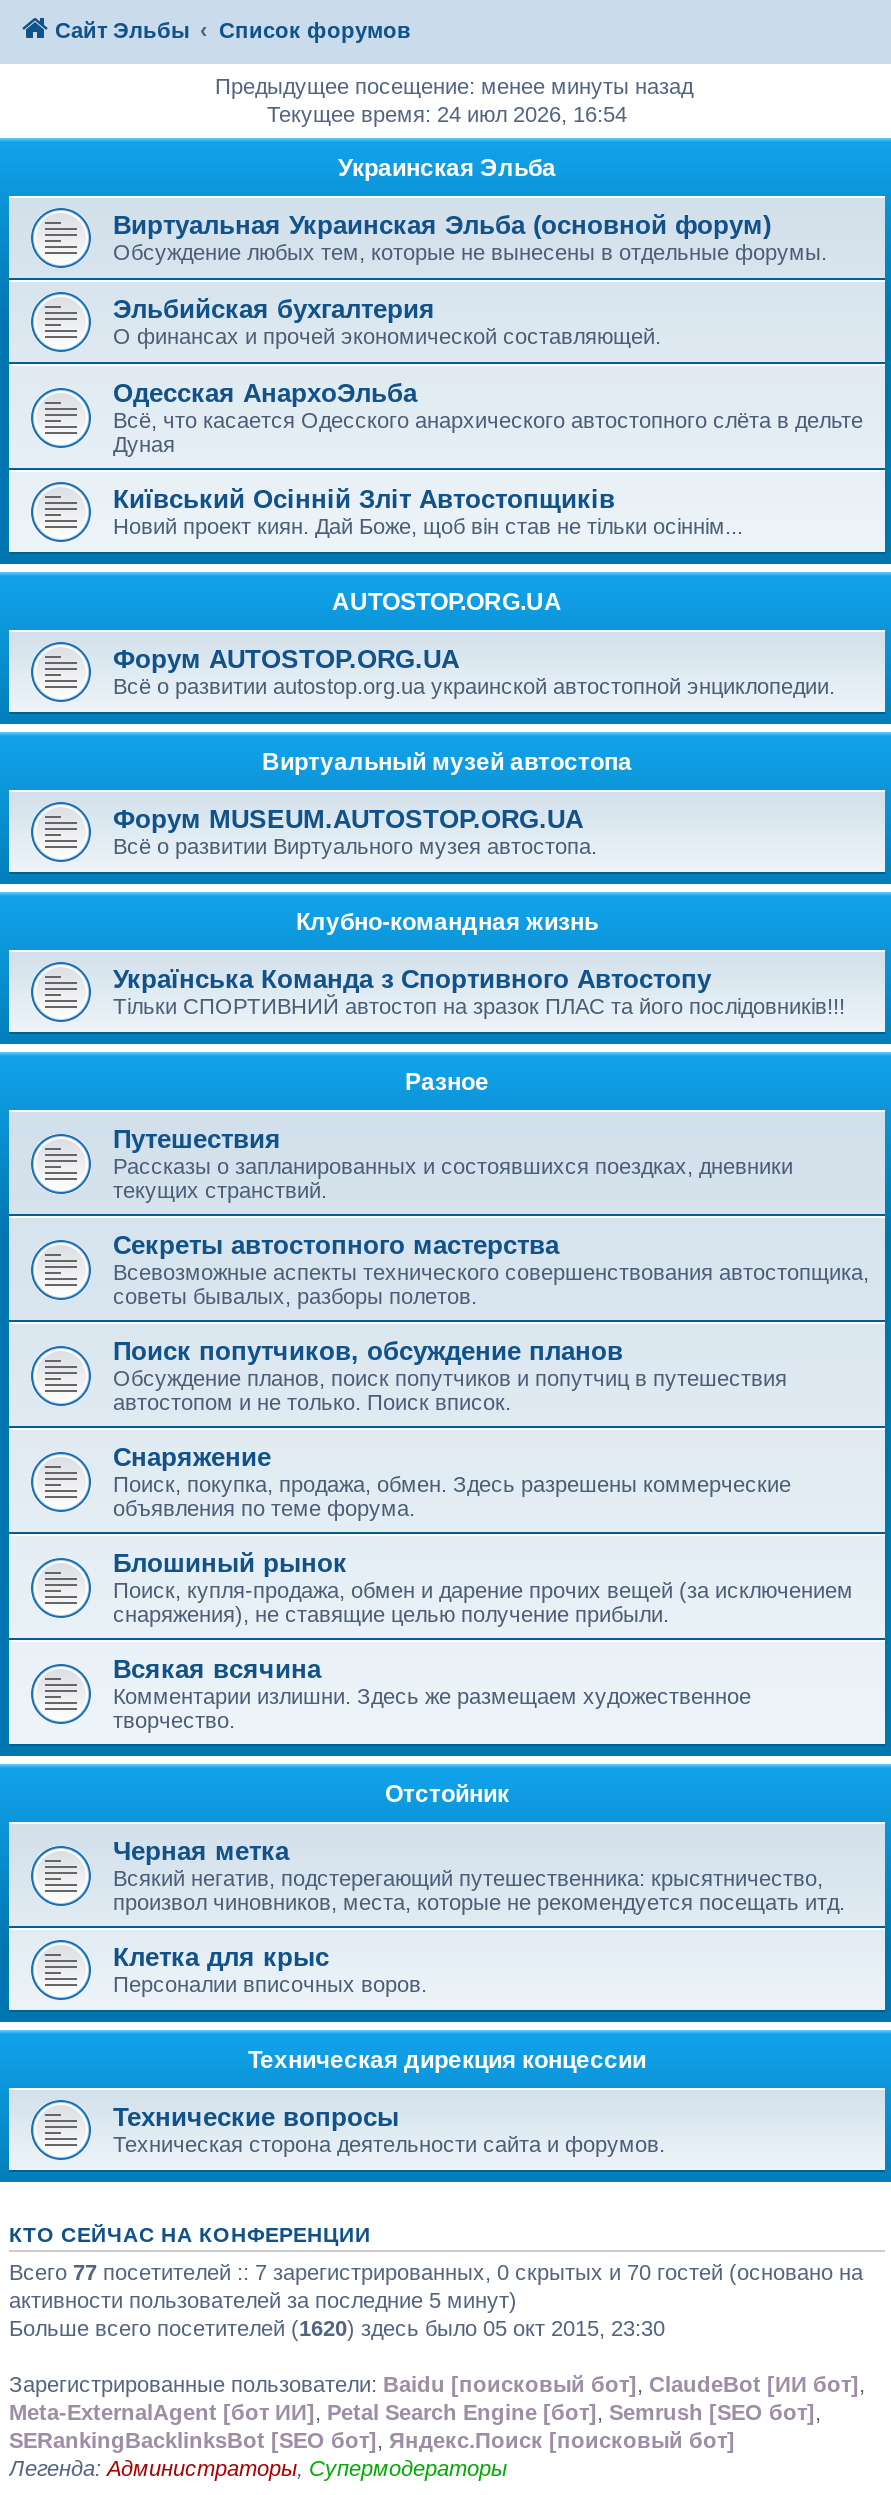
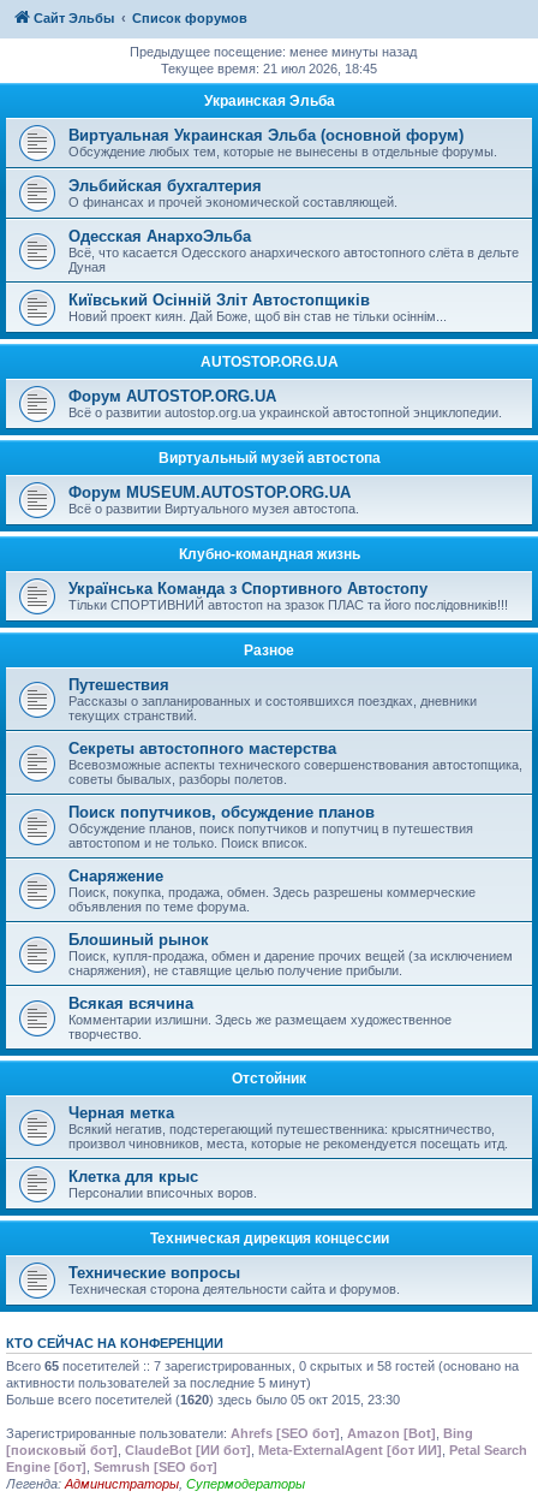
- Текущее время: 24 июл 2026, 16:54
+ Текущее время: 21 июл 2026, 18:45

- Всего 77 посетителей :: 7 зарегистрированных, 0 скрытых и 70 гостей (основано на
+ Всего 65 посетителей :: 7 зарегистрированных, 0 скрытых и 58 гостей (основано на

- Зарегистрированные пользователи: Baidu [поисковый бот], ClaudeBot [ИИ бот],
- Meta-ExternalAgent [бот ИИ], Petal Search Engine [бот], Semrush [SEO бот],
- SERankingBacklinksBot [SEO бот], Яндекс.Поиск [поисковый бот]
+ Зарегистрированные пользователи: Ahrefs [SEO бот], Amazon [Bot], Bing
+ [поисковый бот], ClaudeBot [ИИ бот], Meta-ExternalAgent [бот ИИ], Petal Search
+ Engine [бот], Semrush [SEO бот]
